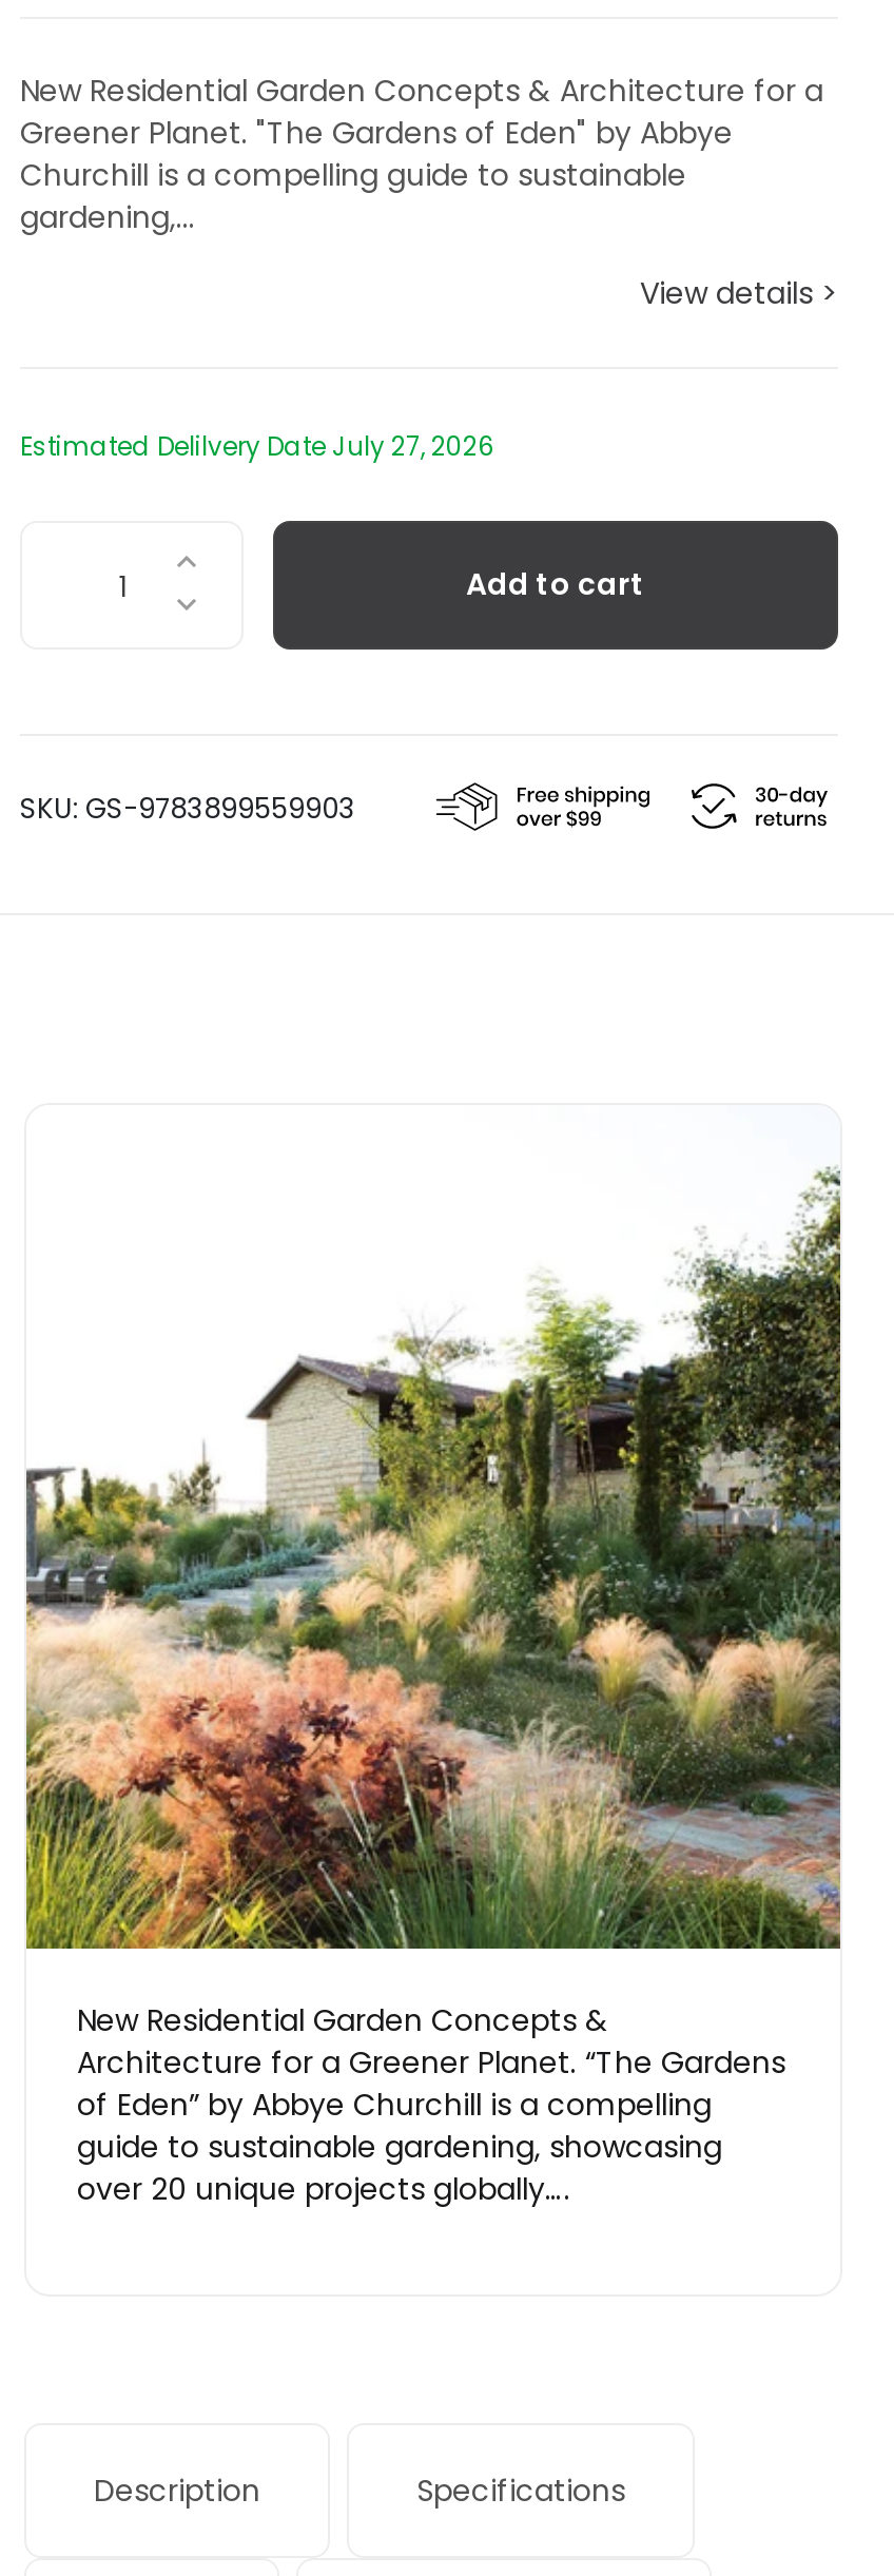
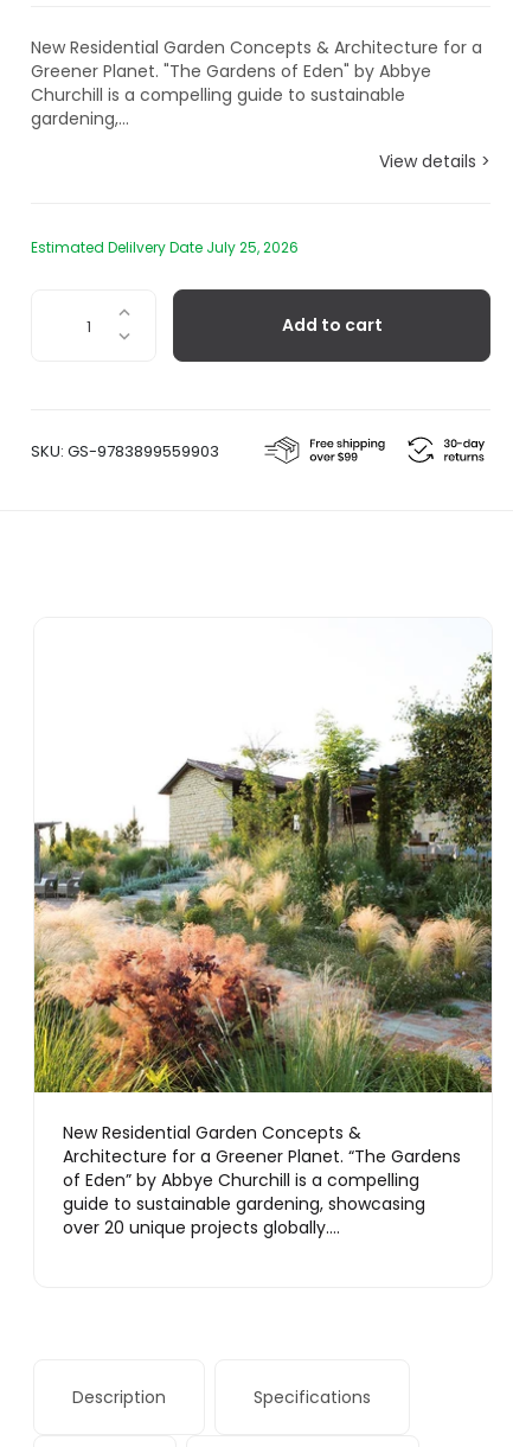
- Estimated Delilvery Date July 27, 2026
+ Estimated Delilvery Date July 25, 2026
